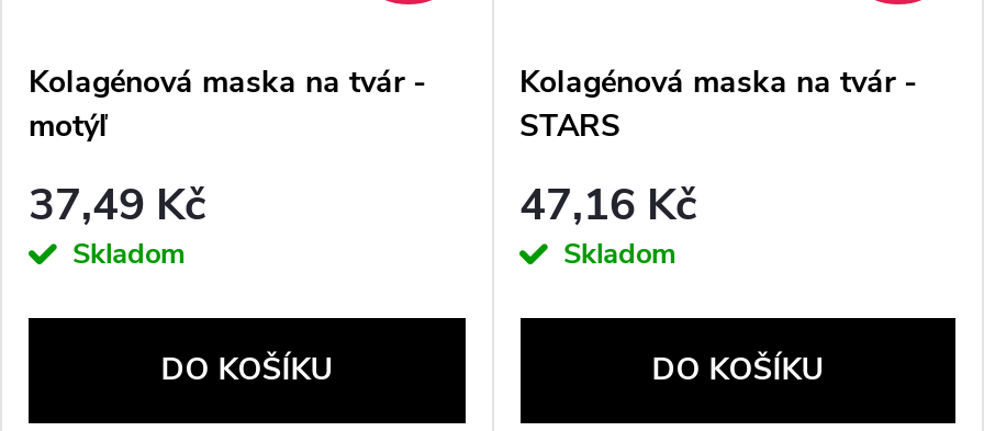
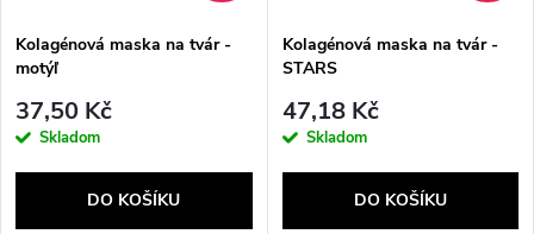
- 37,49 Kč
+ 37,50 Kč

- 47,16 Kč
+ 47,18 Kč
